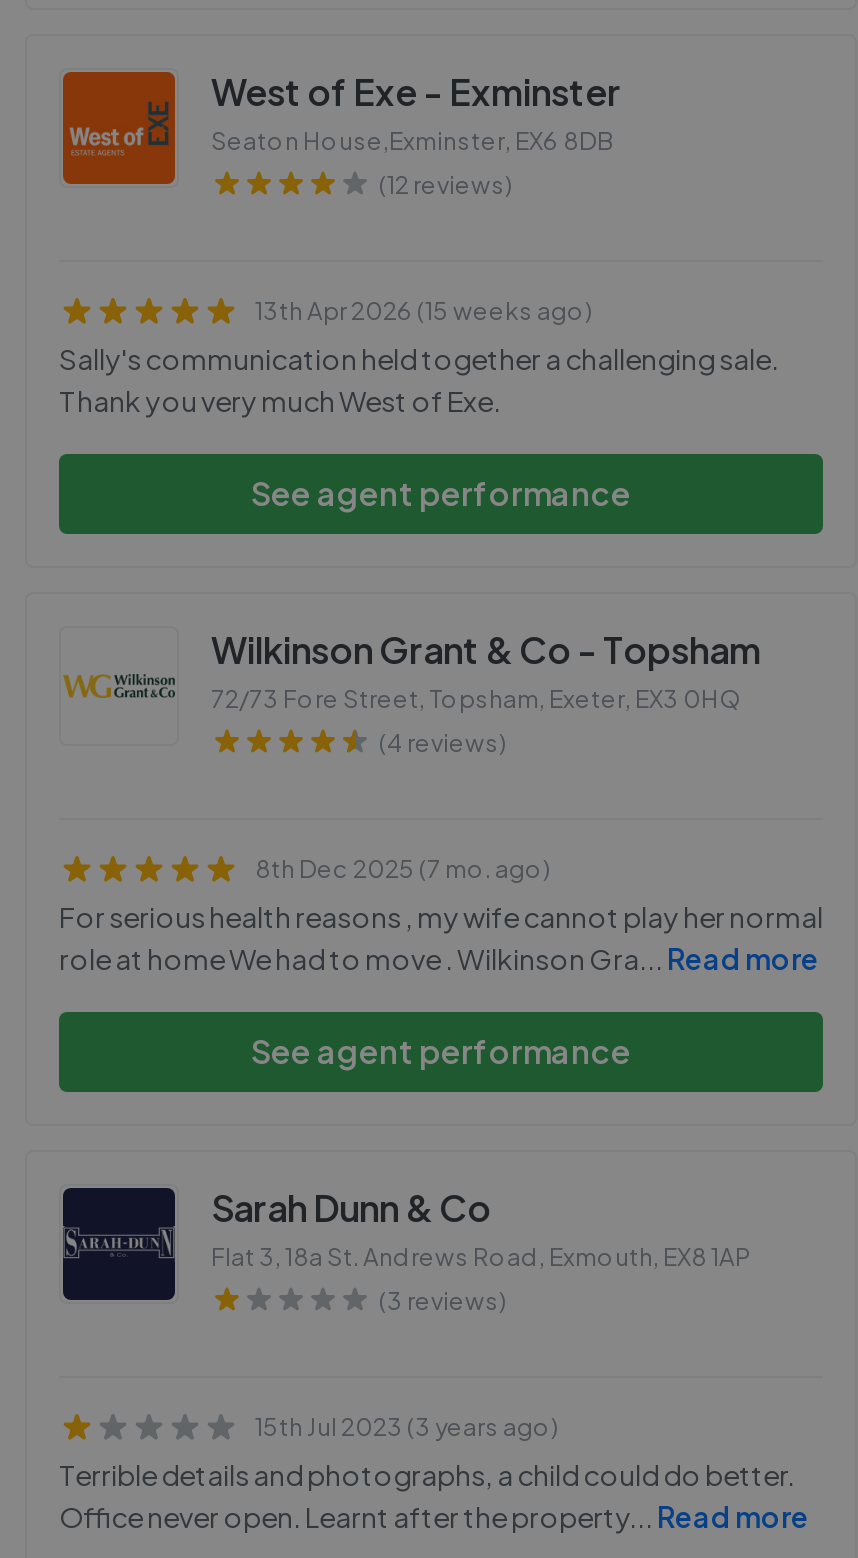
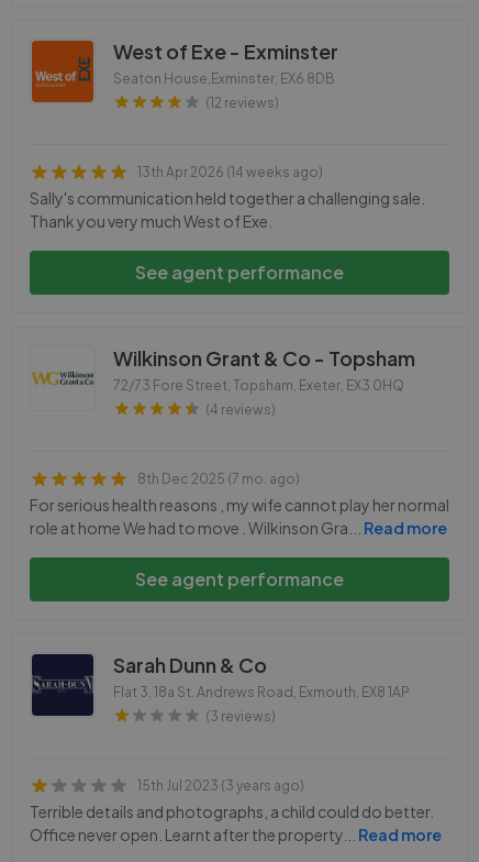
- 13th Apr 2026 (15 weeks ago)
+ 13th Apr 2026 (14 weeks ago)
